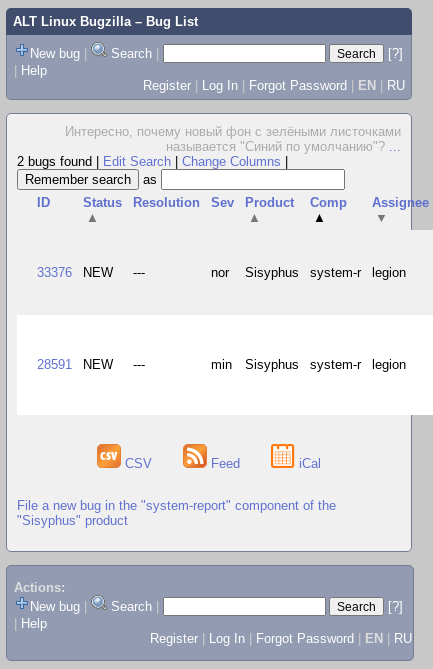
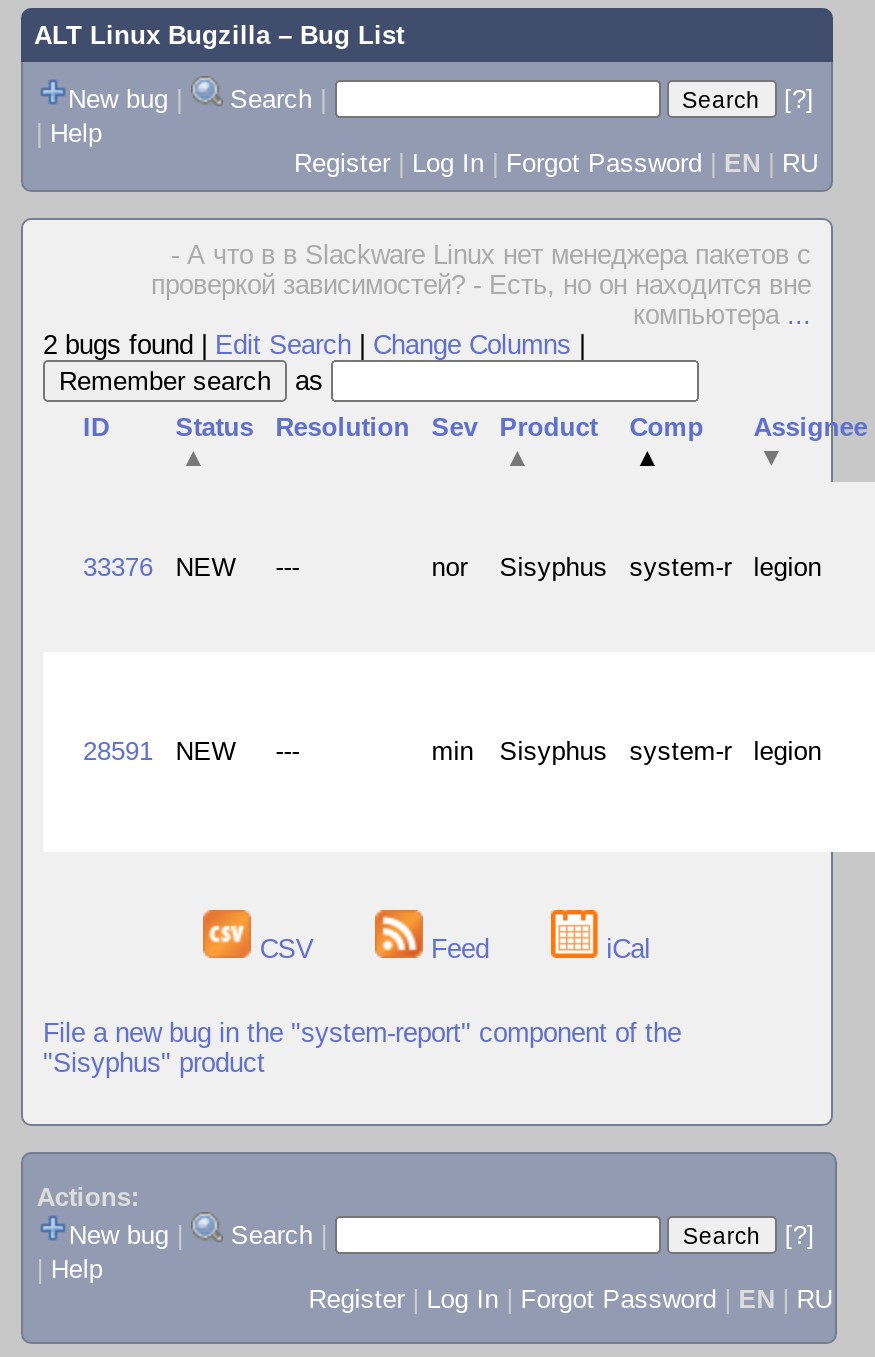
- Интересно, почему новый фон с зелёными листочками
- называется "Синий по умолчанию"?...
+ - А что в в Slackware Linux нет менеджера пакетов с
+ проверкой зависимостей? - Есть, но он находится вне
+ компьютера...
